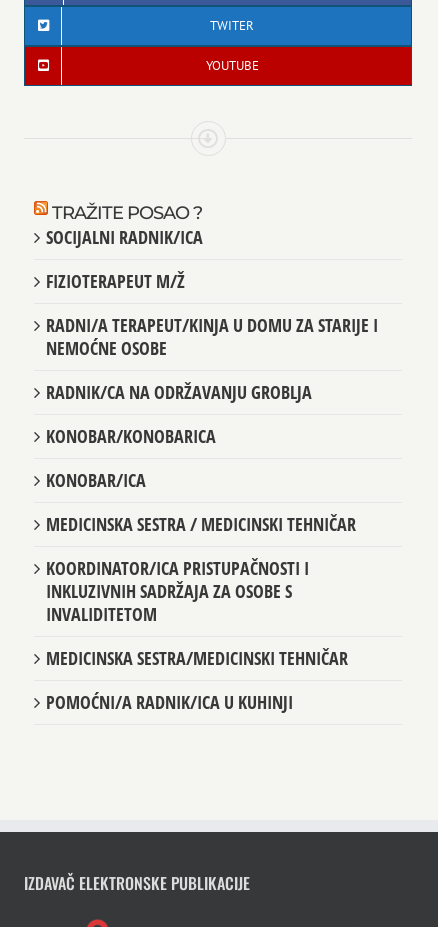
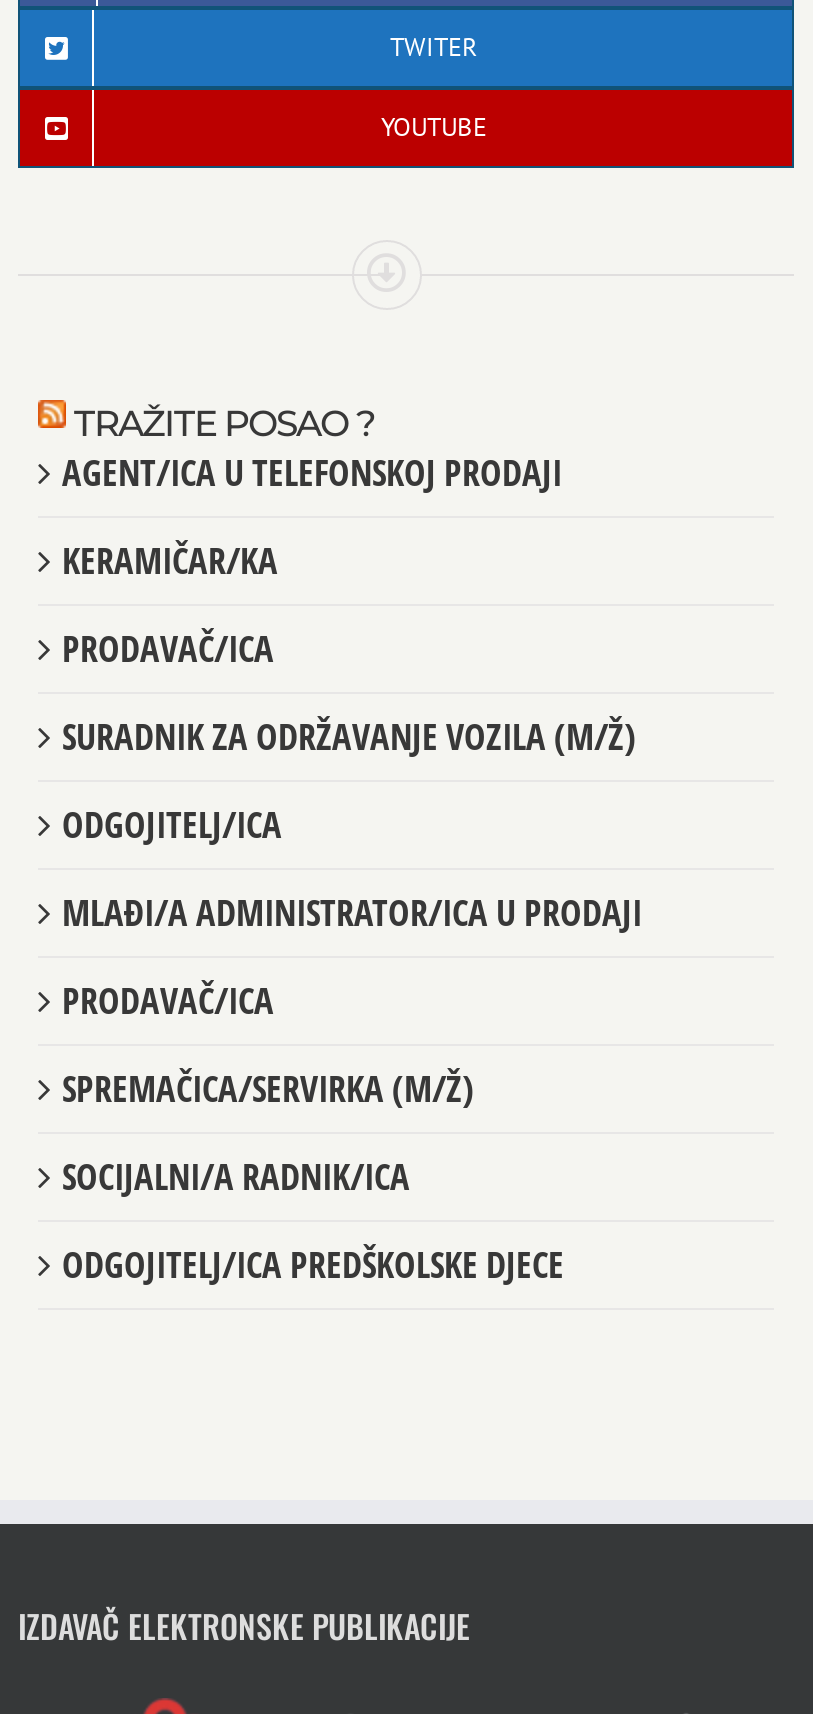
- SOCIJALNI RADNIK/ICA
+ AGENT/ICA U TELEFONSKOJ PRODAJI

- FIZIOTERAPEUT M/Ž
+ KERAMIČAR/KA

- RADNI/A TERAPEUT/KINJA U DOMU ZA STARIJE I
- NEMOĆNE OSOBE
+ PRODAVAČ/ICA

- RADNIK/CA NA ODRŽAVANJU GROBLJA
+ SURADNIK ZA ODRŽAVANJE VOZILA (M/Ž)

- KONOBAR/KONOBARICA
+ ODGOJITELJ/ICA

- KONOBAR/ICA
+ MLAĐI/A ADMINISTRATOR/ICA U PRODAJI

- MEDICINSKA SESTRA / MEDICINSKI TEHNIČAR
+ PRODAVAČ/ICA

- KOORDINATOR/ICA PRISTUPAČNOSTI I
- INKLUZIVNIH SADRŽAJA ZA OSOBE S
- INVALIDITETOM
+ SPREMAČICA/SERVIRKA (M/Ž)

- MEDICINSKA SESTRA/MEDICINSKI TEHNIČAR
+ SOCIJALNI/A RADNIK/ICA

- POMOĆNI/A RADNIK/ICA U KUHINJI
+ ODGOJITELJ/ICA PREDŠKOLSKE DJECE
